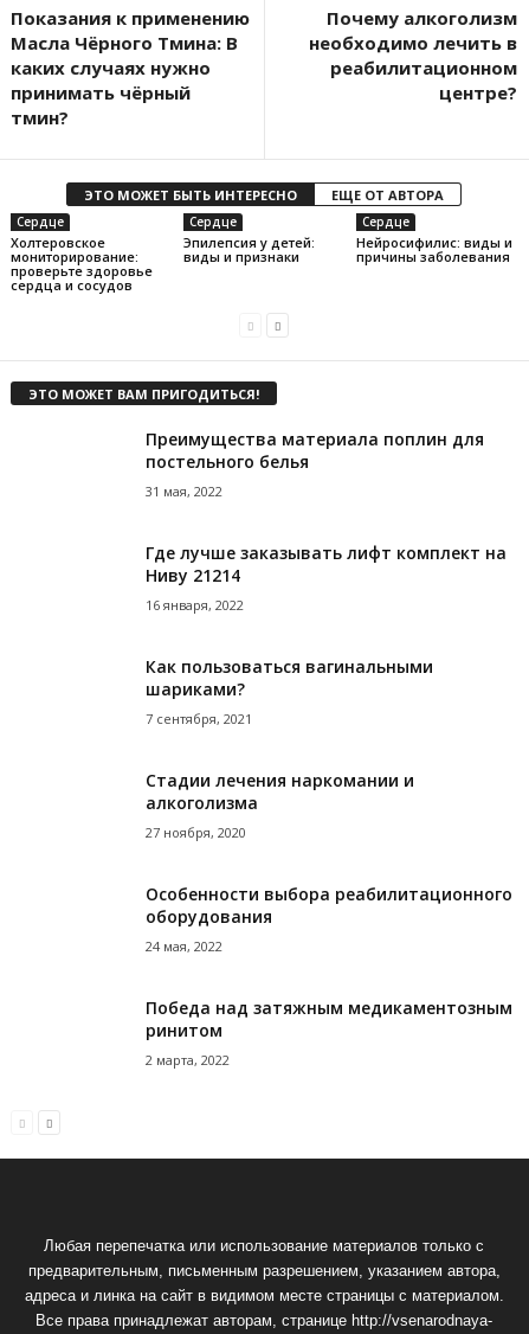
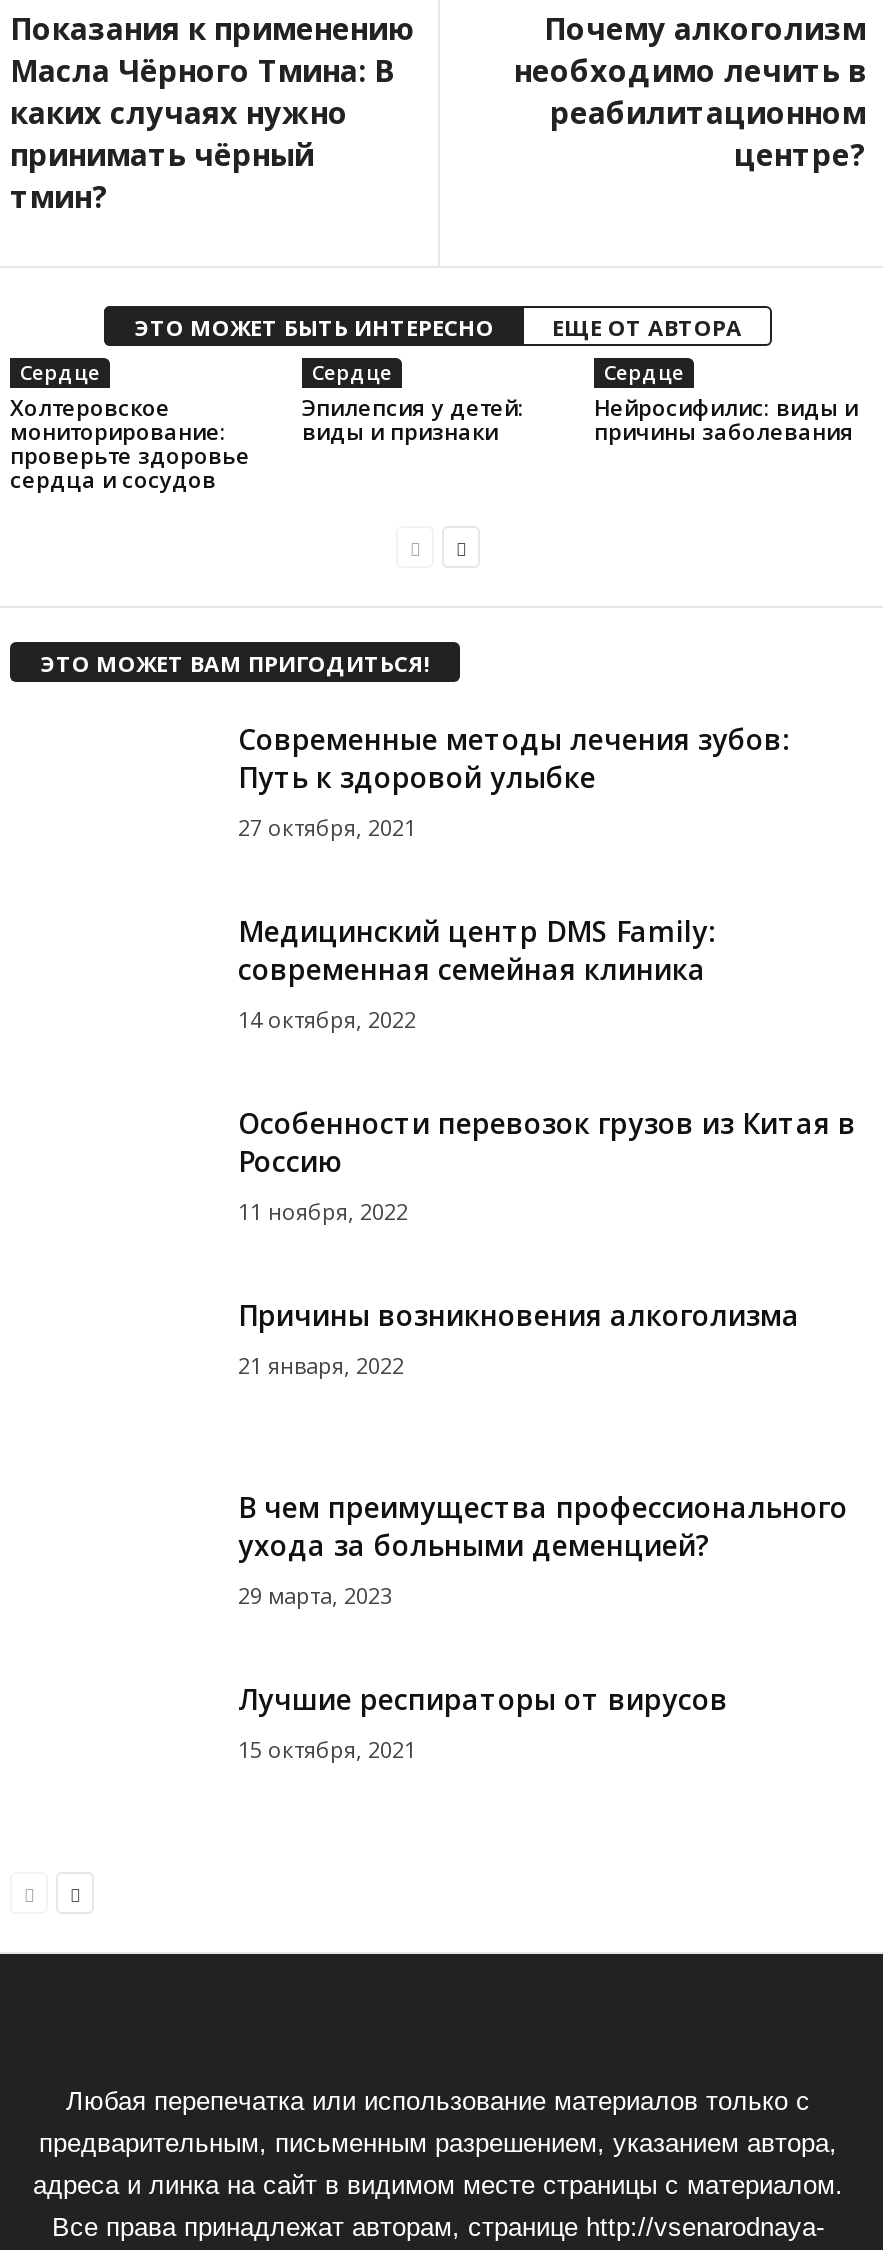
- Преимущества материала поплин для
- постельного белья
- 31 мая, 2022
+ Современные методы лечения зубов:
+ Путь к здоровой улыбке
+ 27 октября, 2021

- Где лучше заказывать лифт комплект на
- Ниву 21214
- 16 января, 2022
+ Медицинский центр DMS Family:
+ современная семейная клиника
+ 14 октября, 2022

- Как пользоваться вагинальными
- шариками?
- 7 сентября, 2021
+ Особенности перевозок грузов из Китая в
+ Россию
+ 11 ноября, 2022

- Стадии лечения наркомании и
- алкоголизма
- 27 ноября, 2020
+ Причины возникновения алкоголизма
+ 21 января, 2022

- Особенности выбора реабилитационного
- оборудования
- 24 мая, 2022
+ В чем преимущества профессионального
+ ухода за больными деменцией?
+ 29 марта, 2023

- Победа над затяжным медикаментозным
- ринитом
- 2 марта, 2022
+ Лучшие респираторы от вирусов
+ 15 октября, 2021
